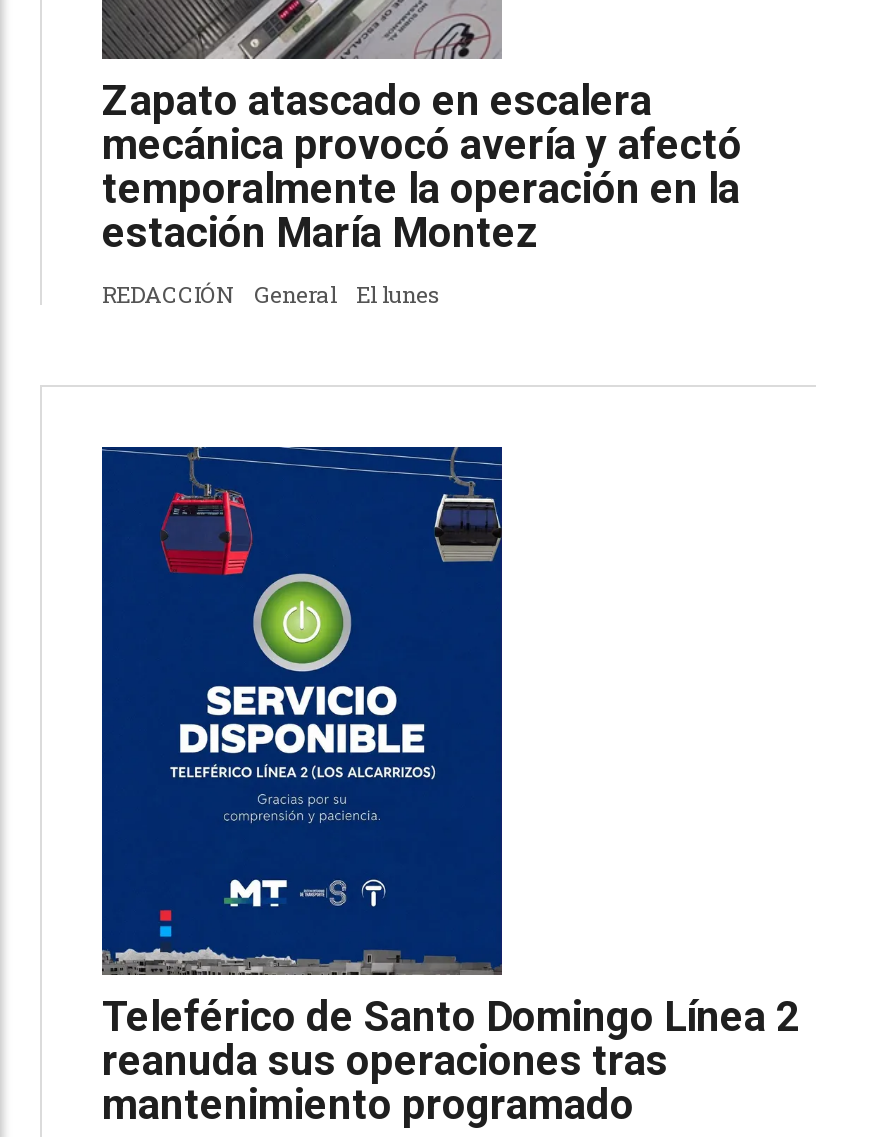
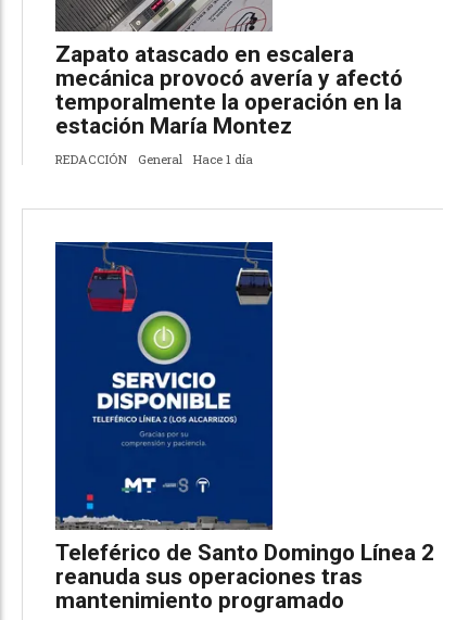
- El lunes
+ Hace 1 día
